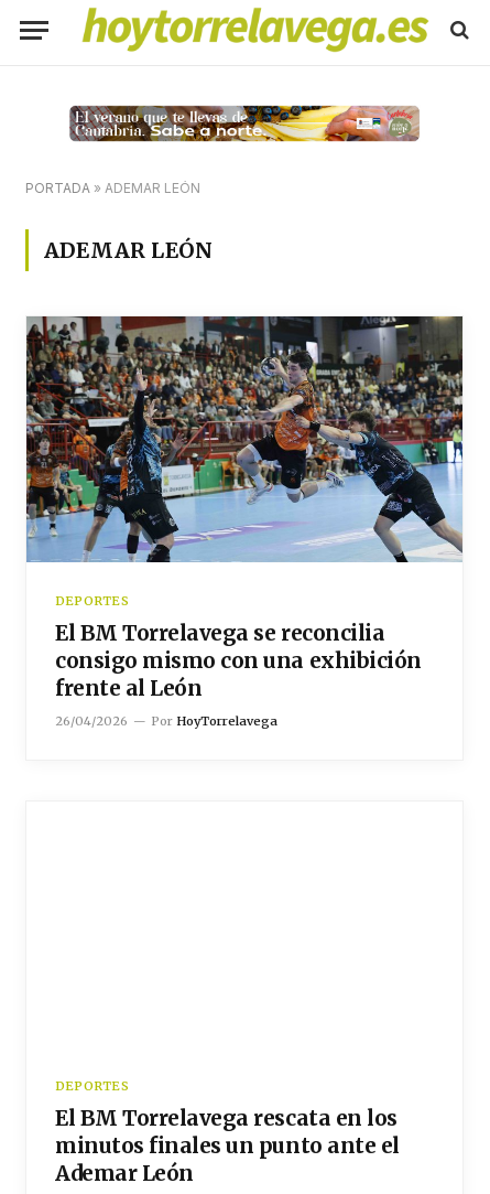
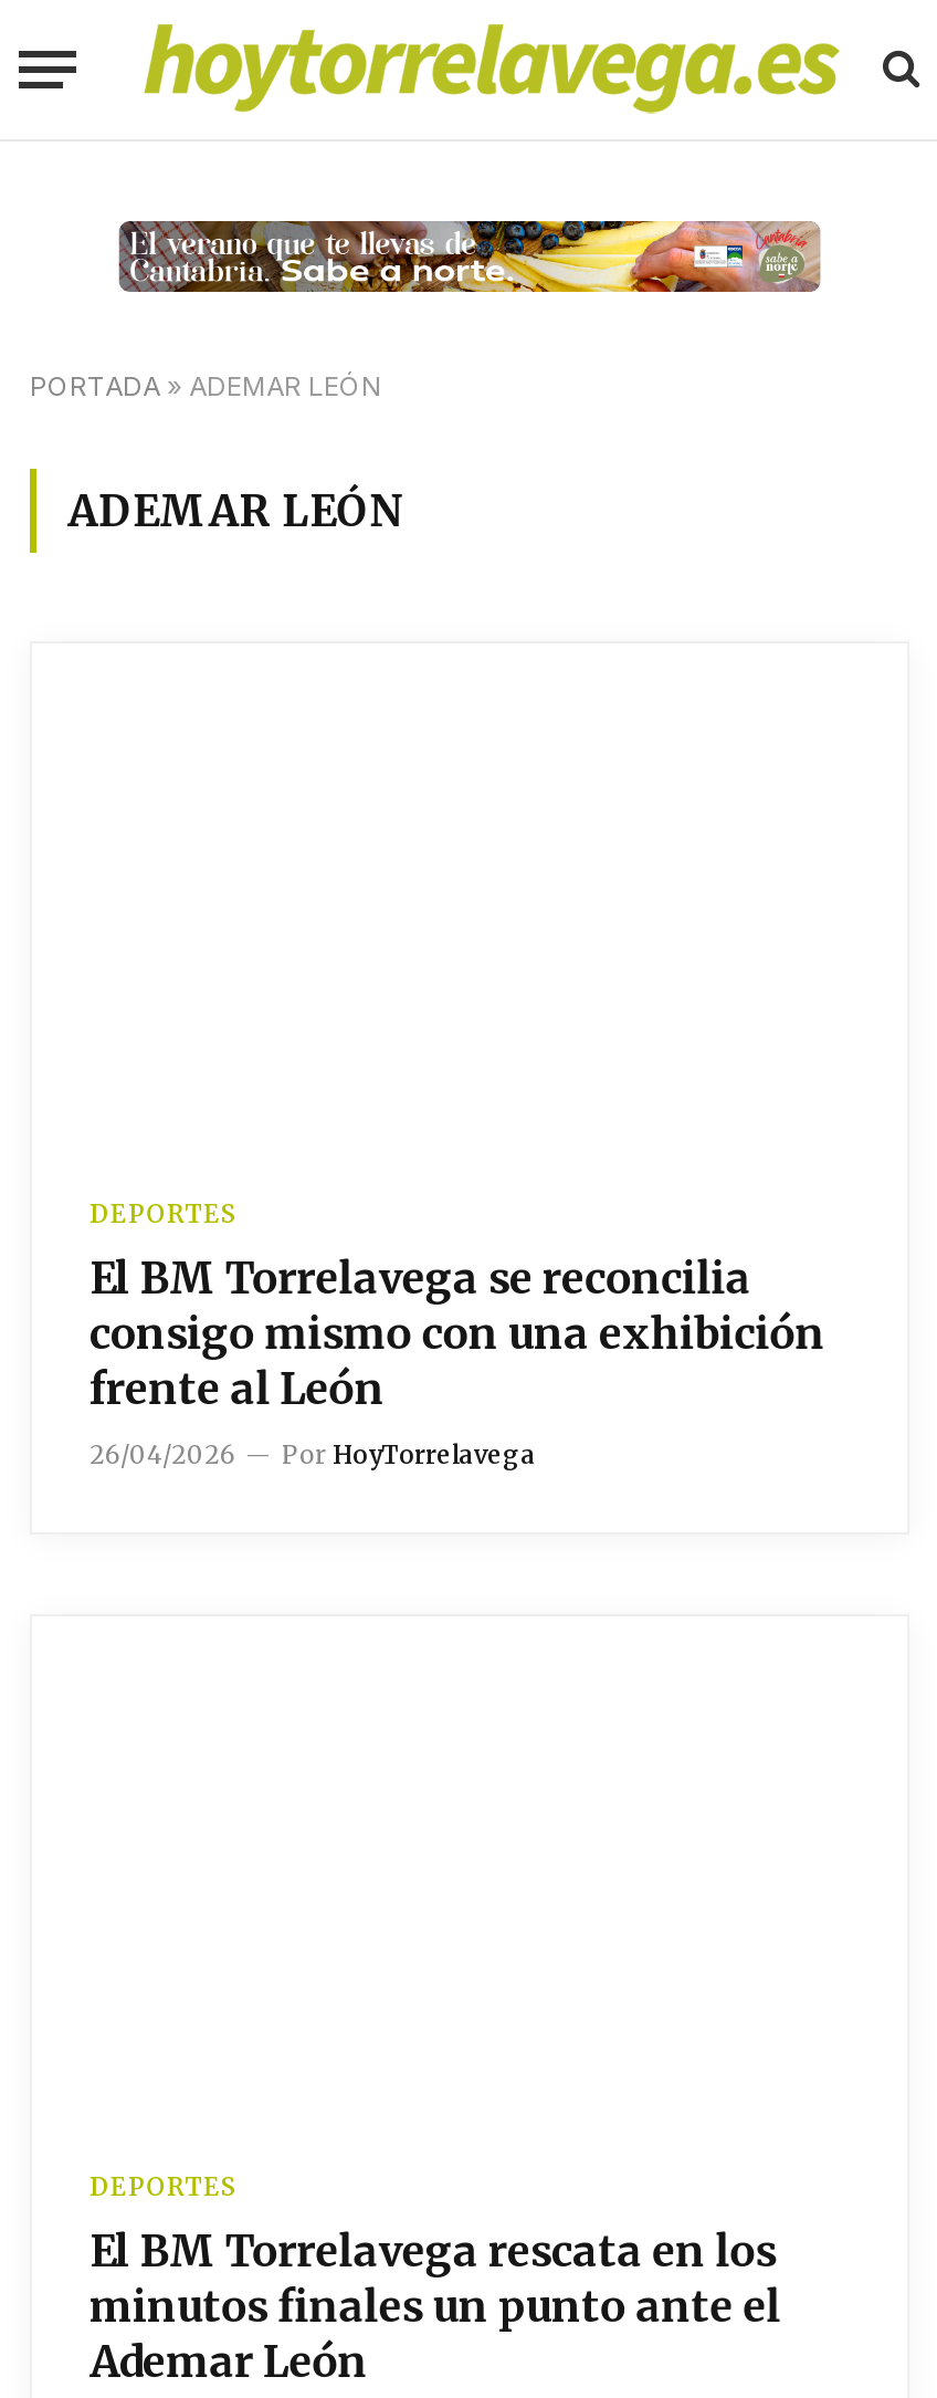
- [image]
